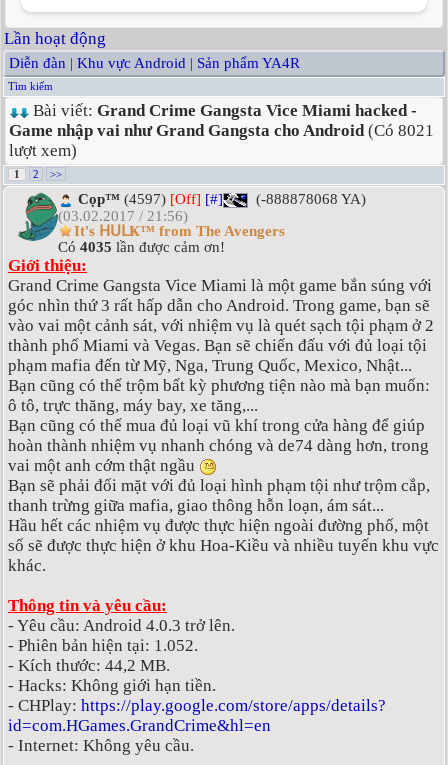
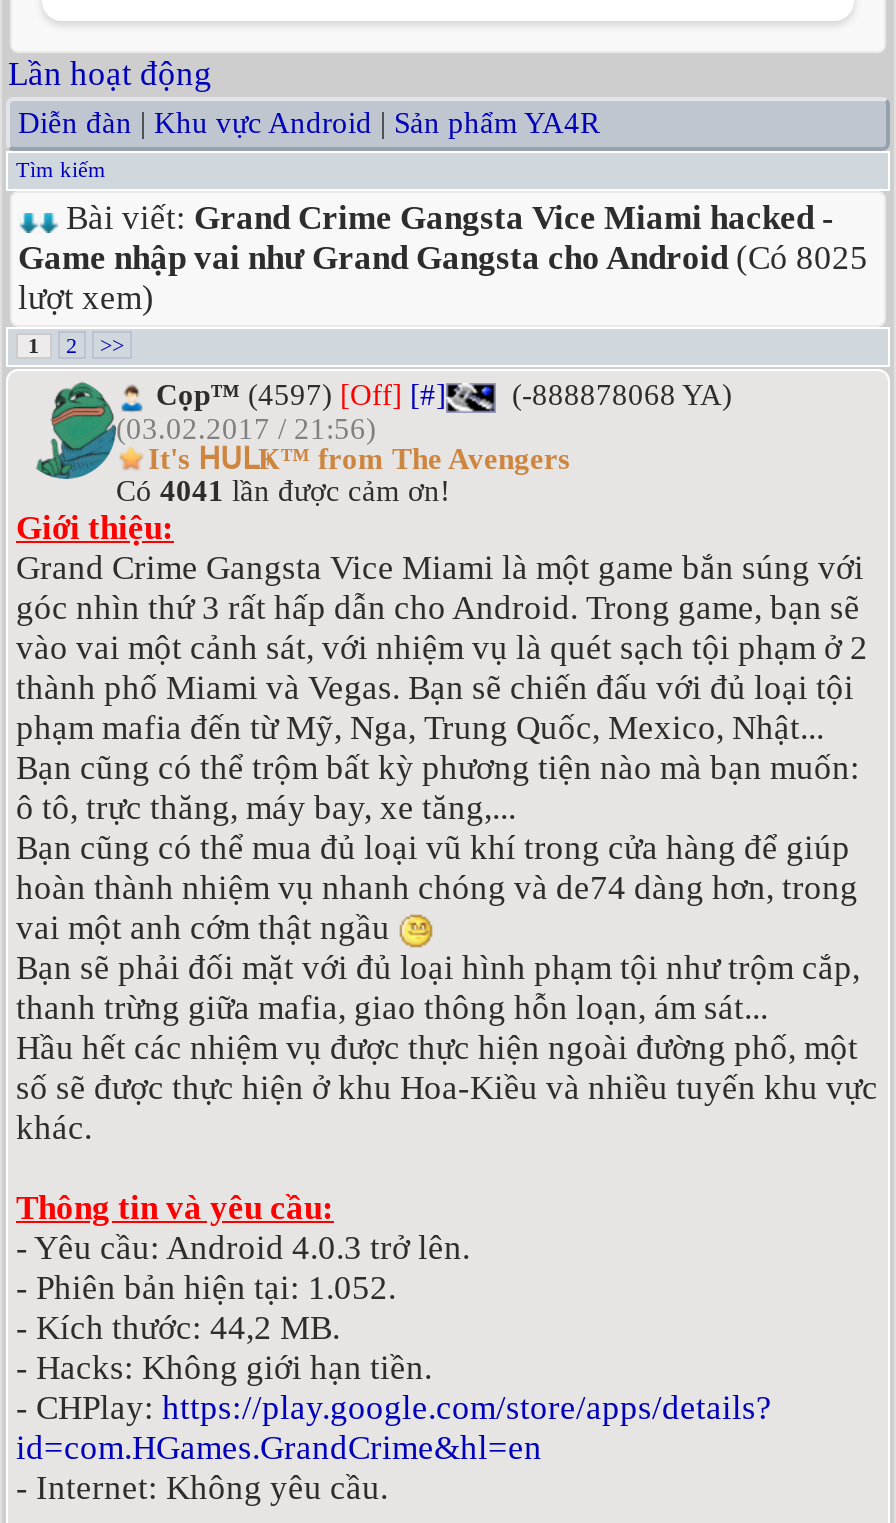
- Game nhập vai như Grand Gangsta cho Android (Có 8021
+ Game nhập vai như Grand Gangsta cho Android (Có 8025

- Có 4035 lần được cảm ơn!
+ Có 4041 lần được cảm ơn!
